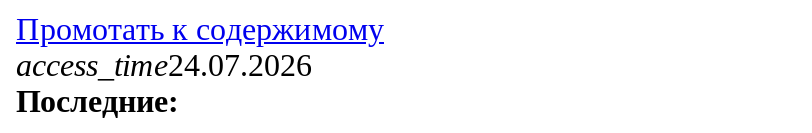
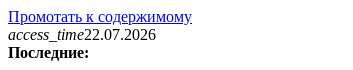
- access_time24.07.2026
+ access_time22.07.2026
